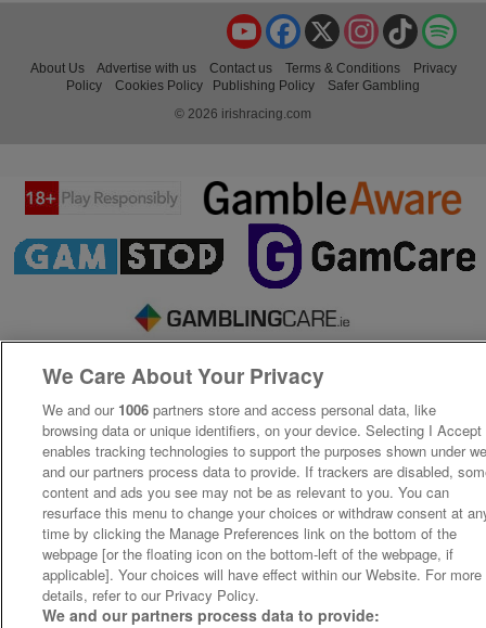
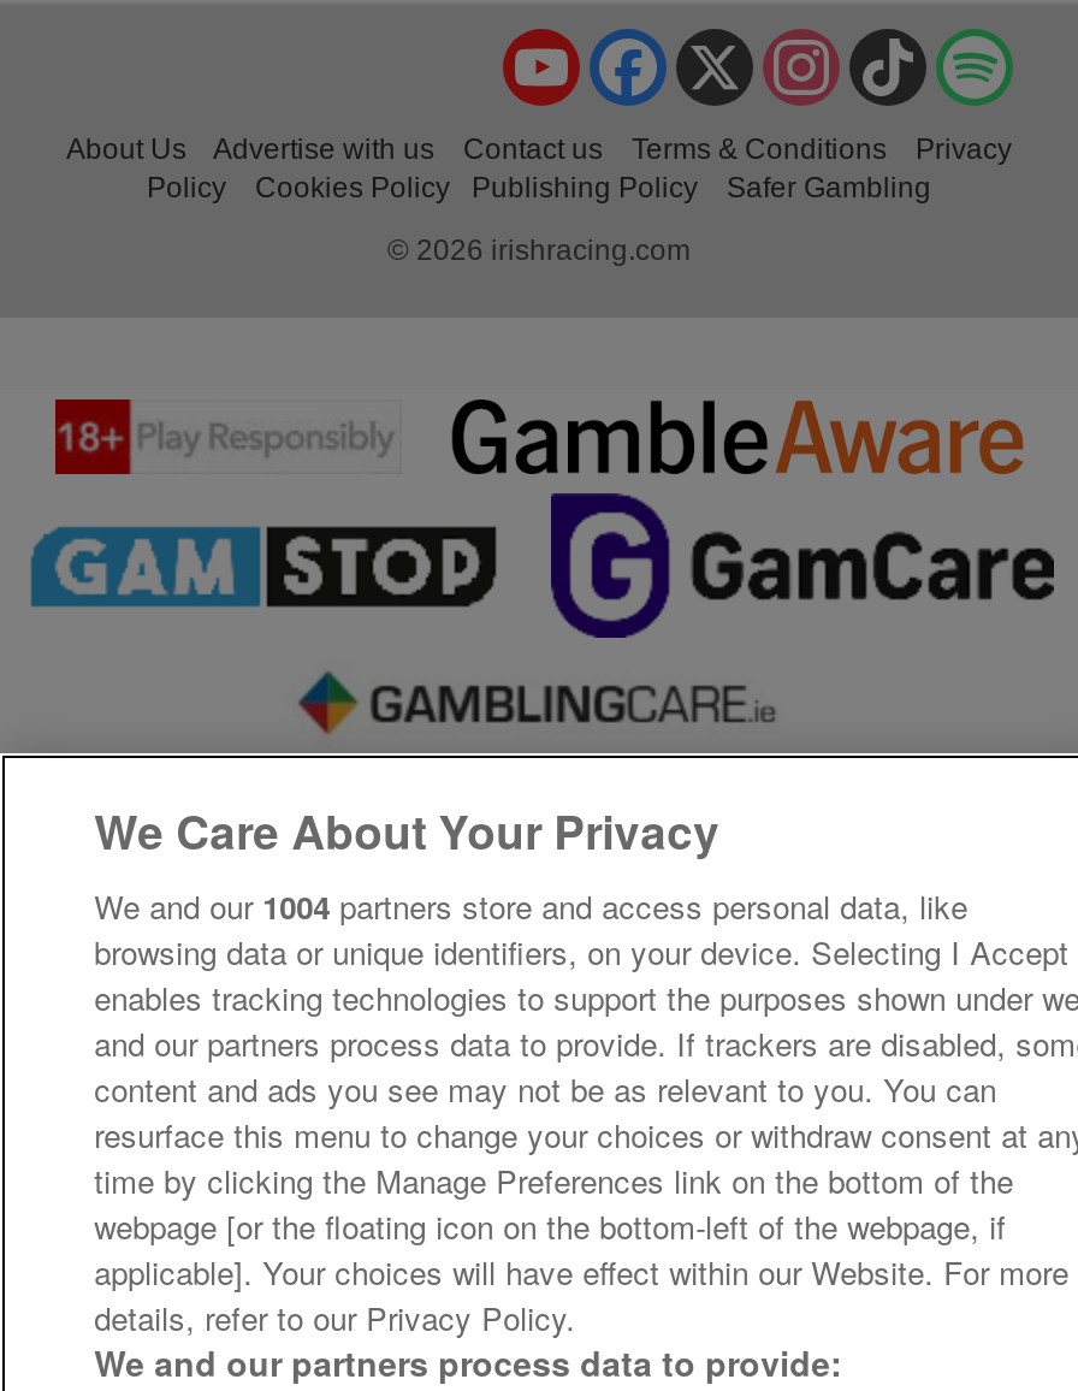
- We and our 1006 partners store and access personal data, like
+ We and our 1004 partners store and access personal data, like
